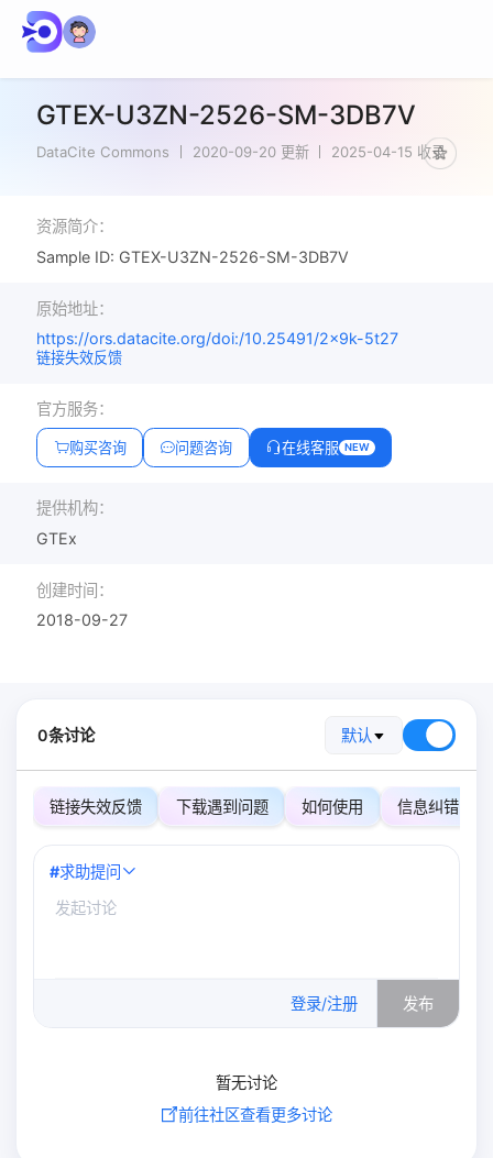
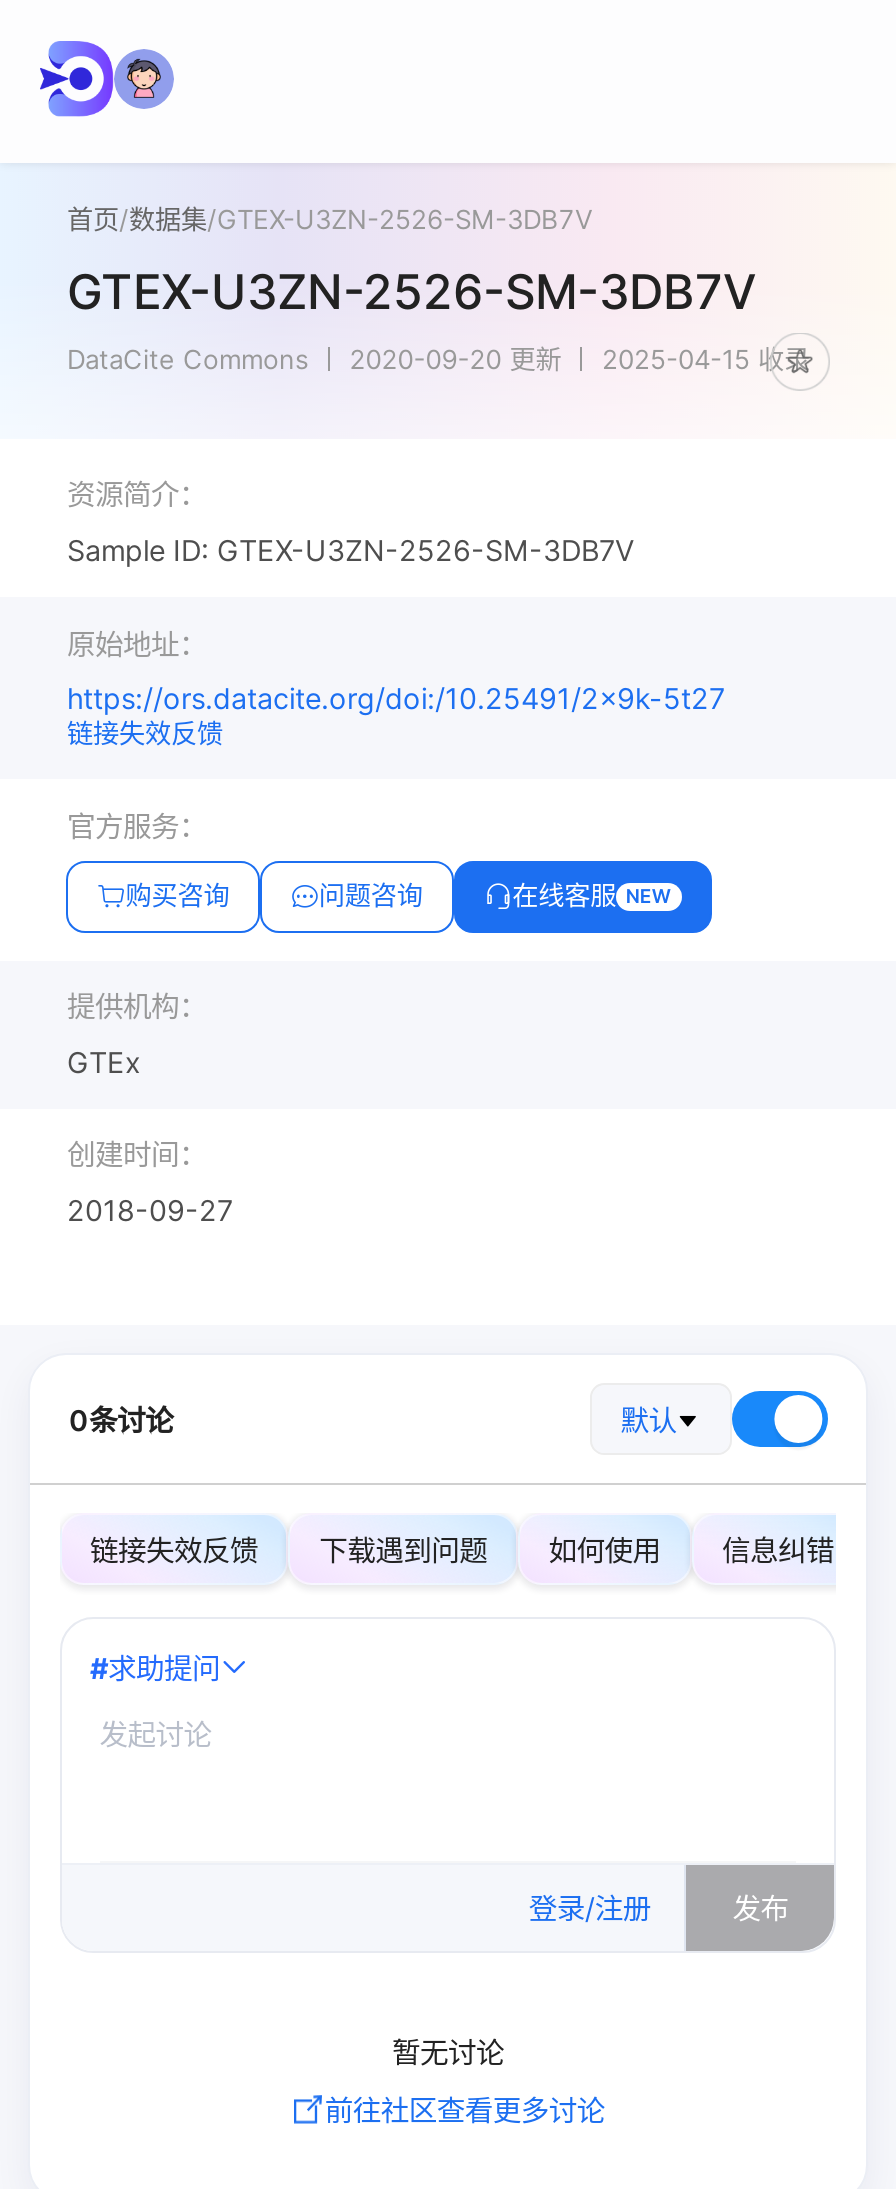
+ 首页/数据集/GTEX-U3ZN-2526-SM-3DB7V
